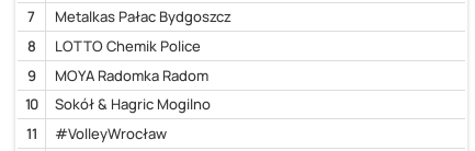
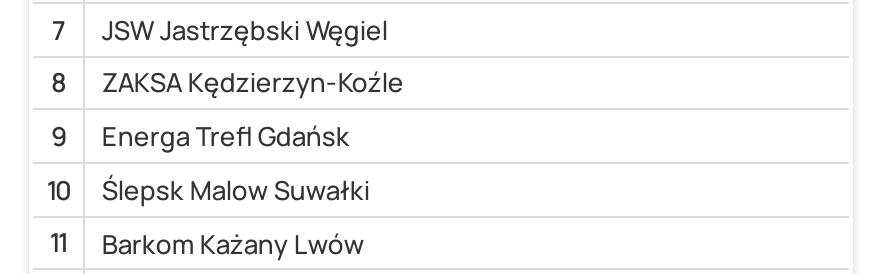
- Metalkas Pałac Bydgoszcz
+ JSW Jastrzębski Węgiel

- LOTTO Chemik Police
+ ZAKSA Kędzierzyn-Koźle

- MOYA Radomka Radom
+ Energa Trefl Gdańsk

- Sokół & Hagric Mogilno
+ Ślepsk Malow Suwałki

- #VolleyWrocław
+ Barkom Każany Lwów
